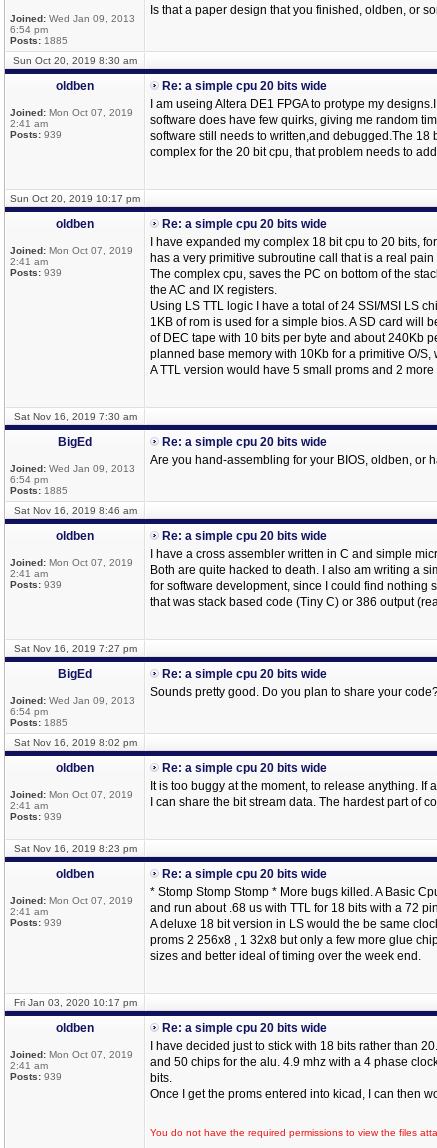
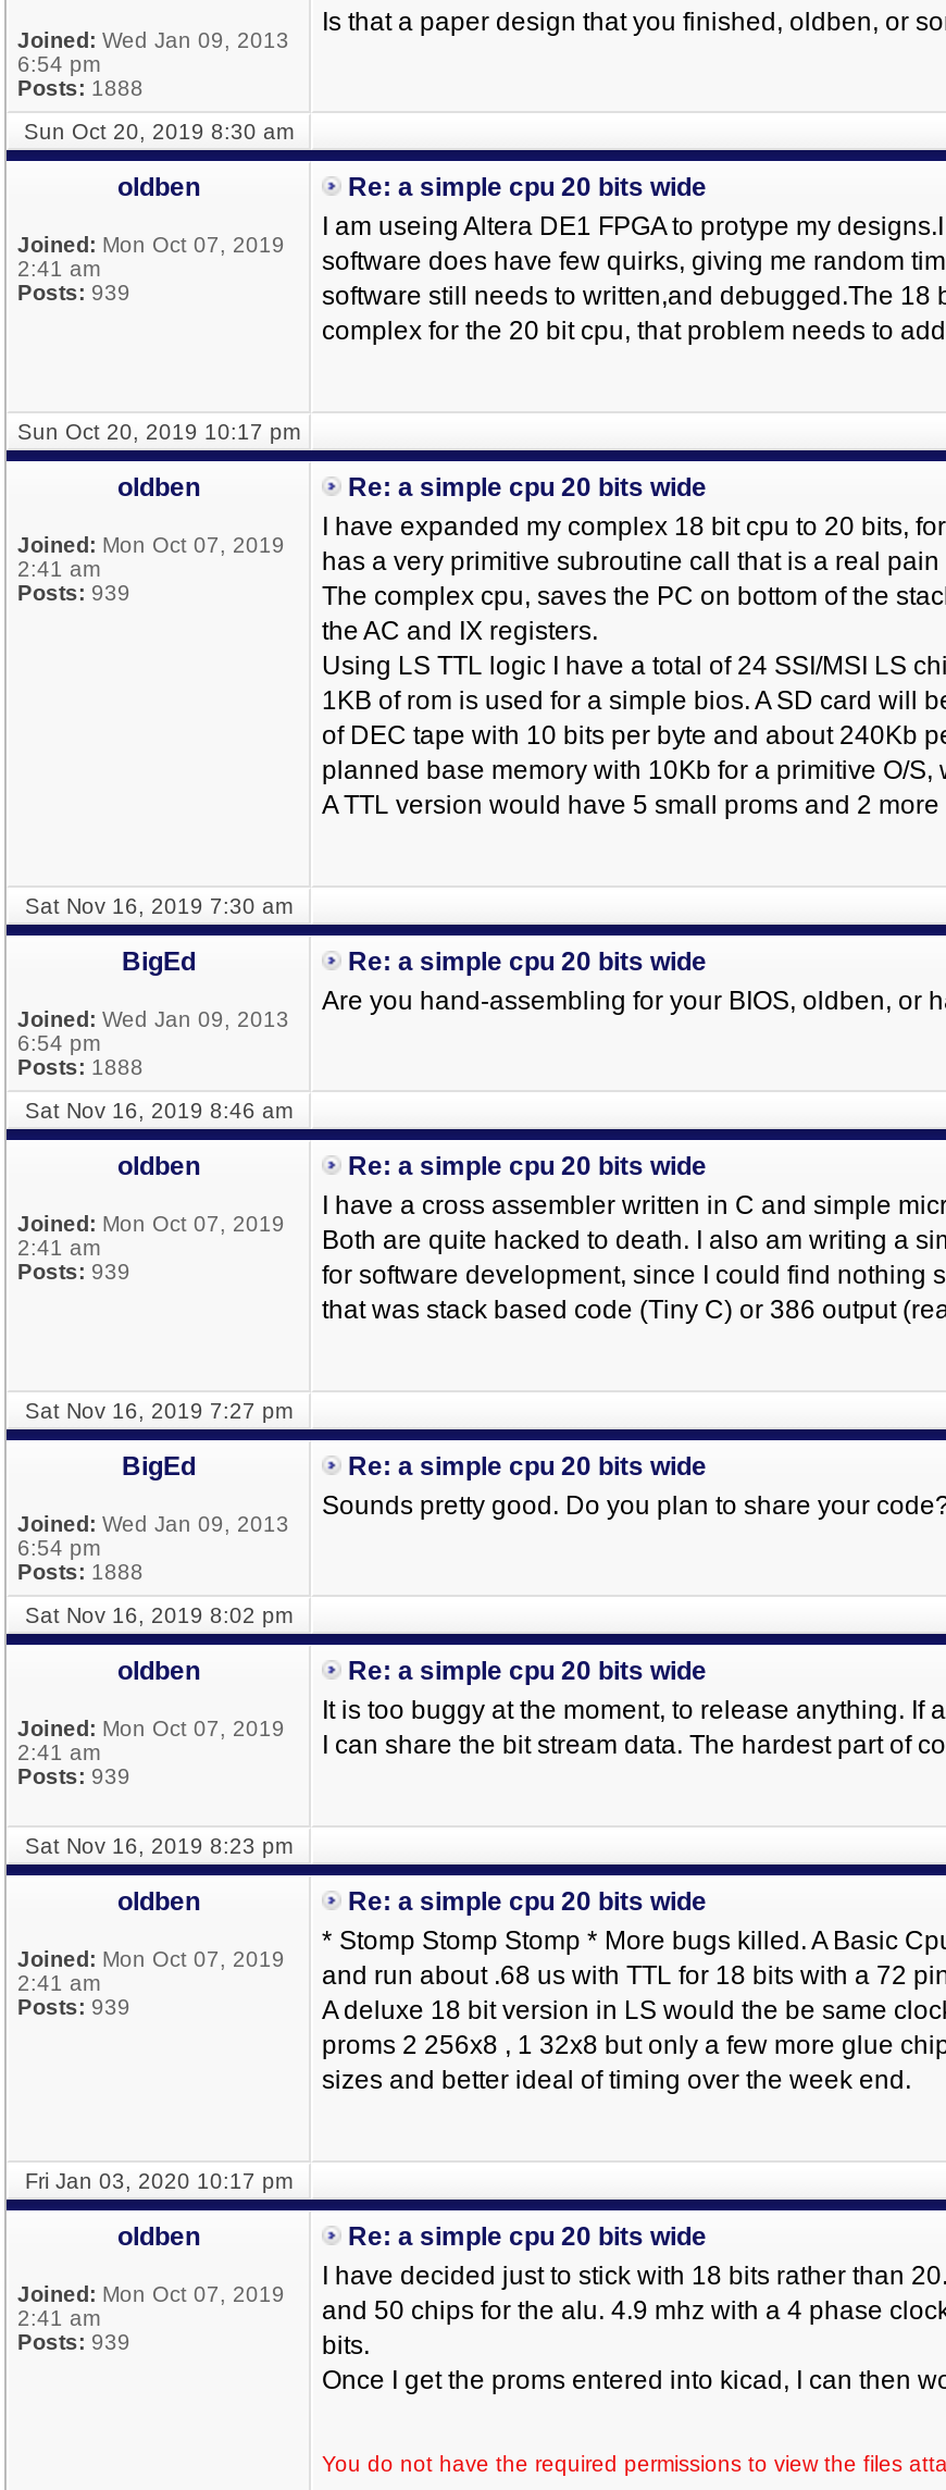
- Posts: 1885
+ Posts: 1888

- Posts: 1885
+ Posts: 1888

- Posts: 1885
+ Posts: 1888
